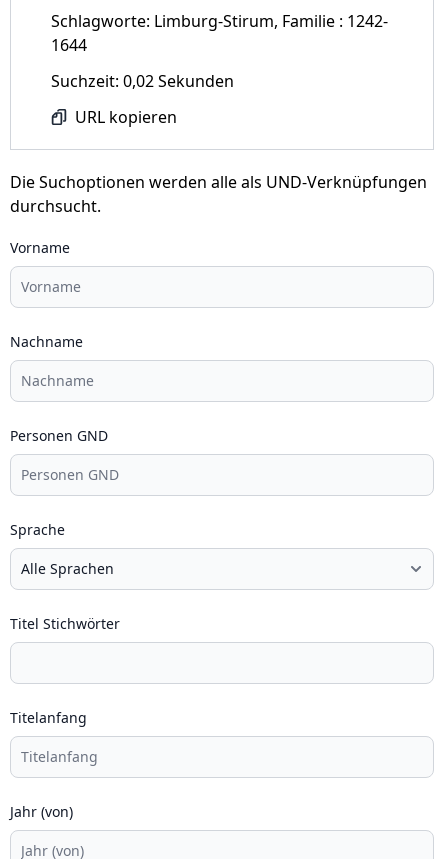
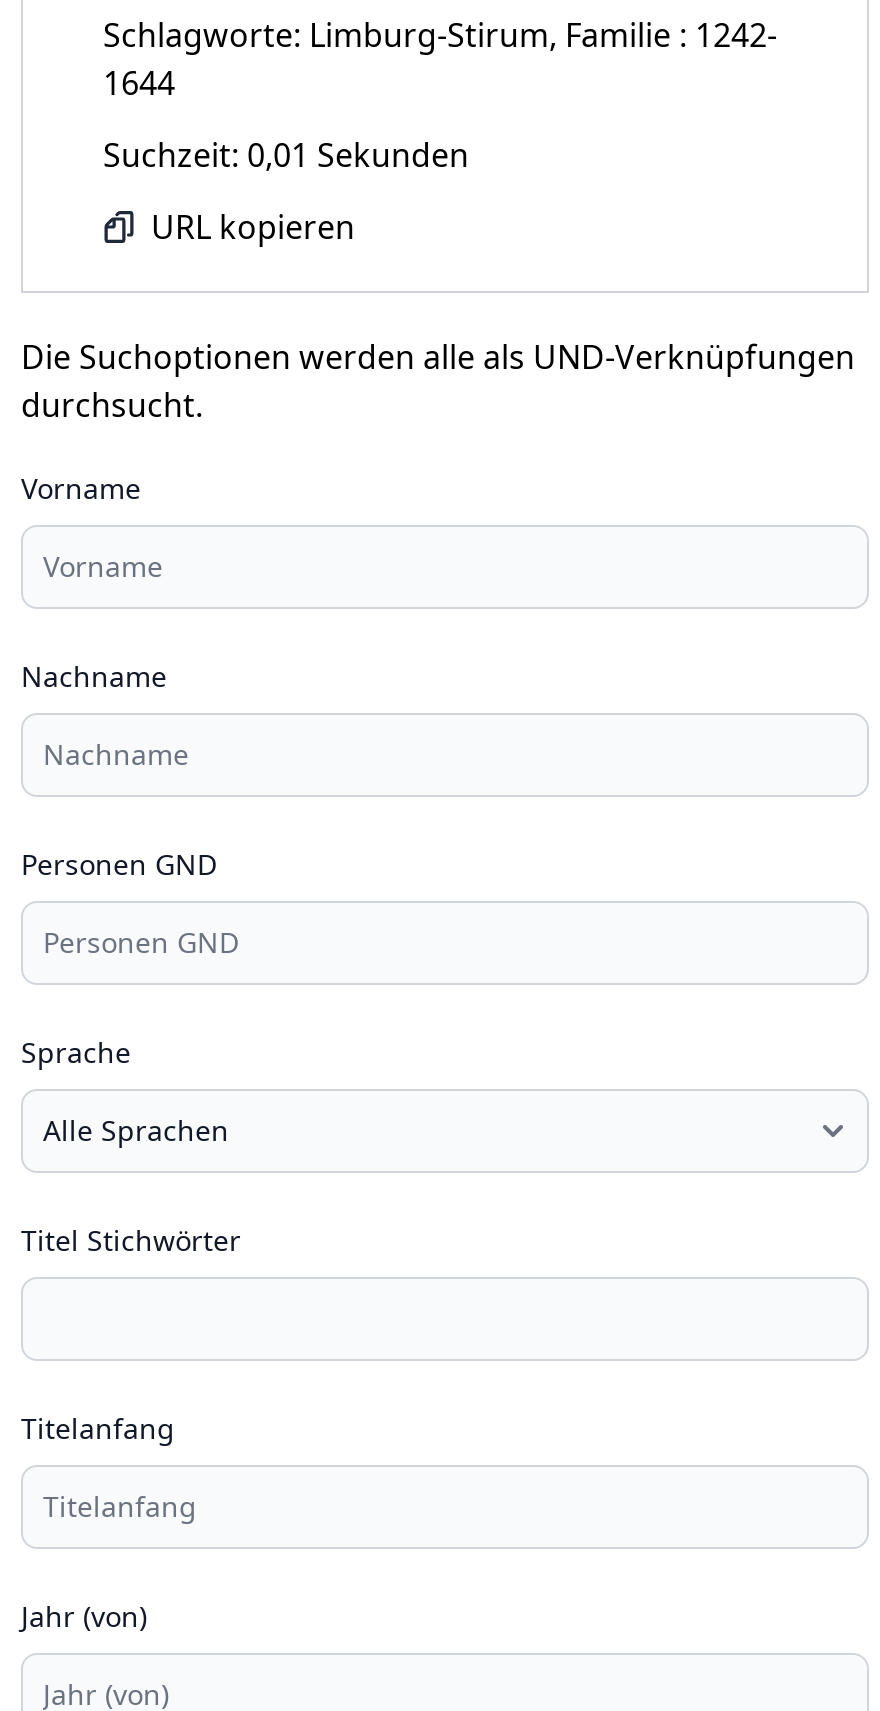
- Suchzeit: 0,02 Sekunden
+ Suchzeit: 0,01 Sekunden
